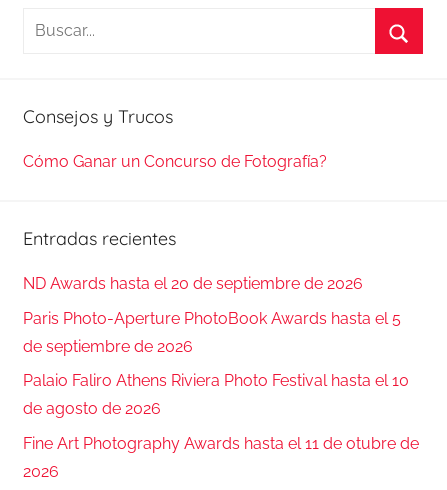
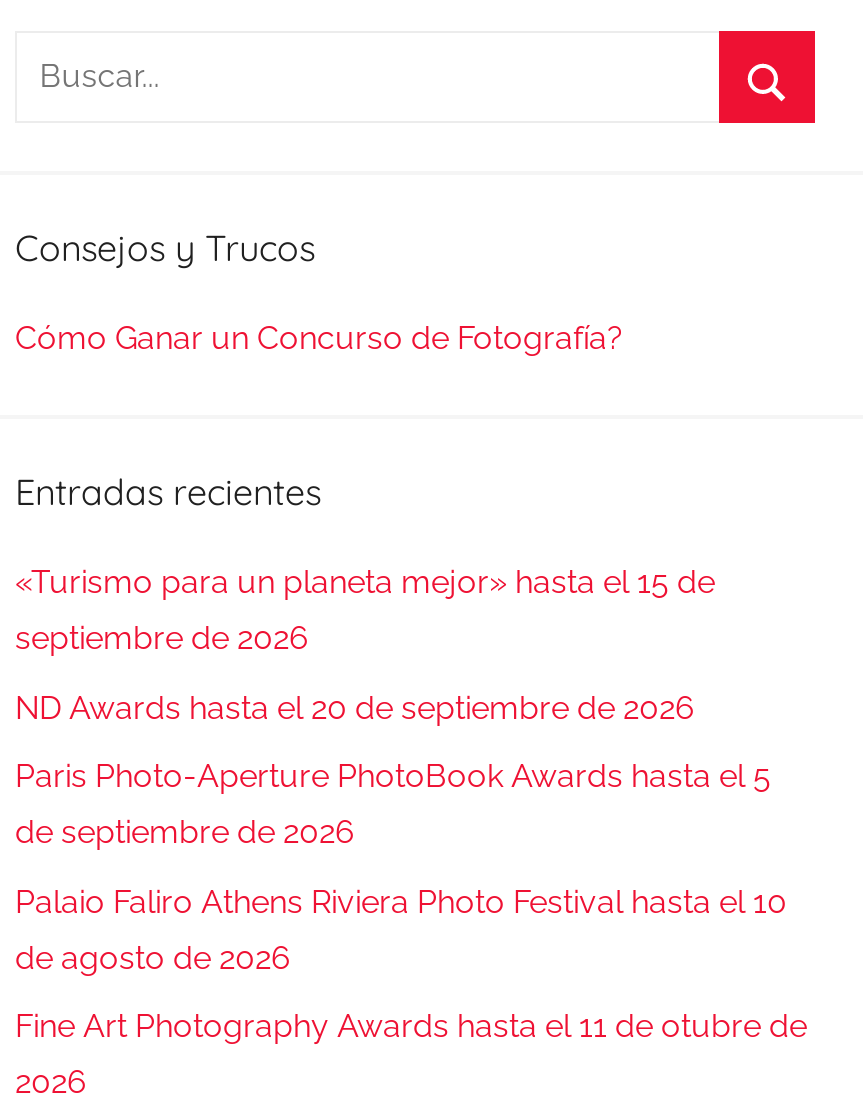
+ «Turismo para un planeta mejor» hasta el 15 de
+ septiembre de 2026
